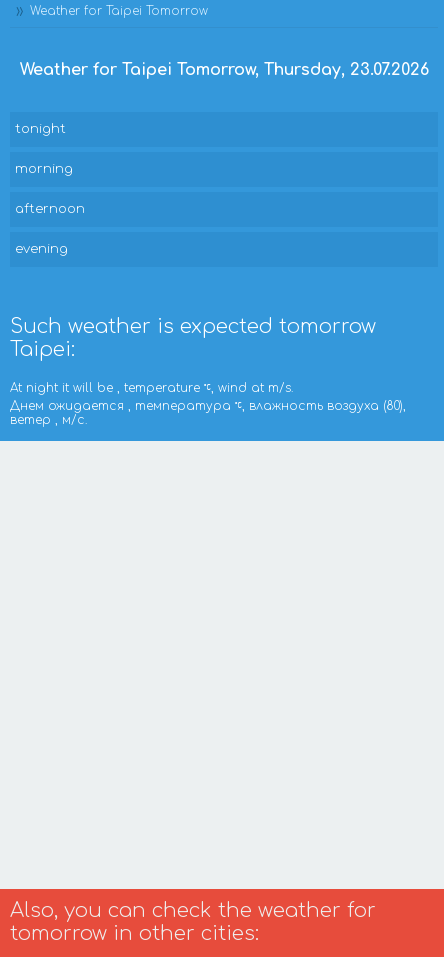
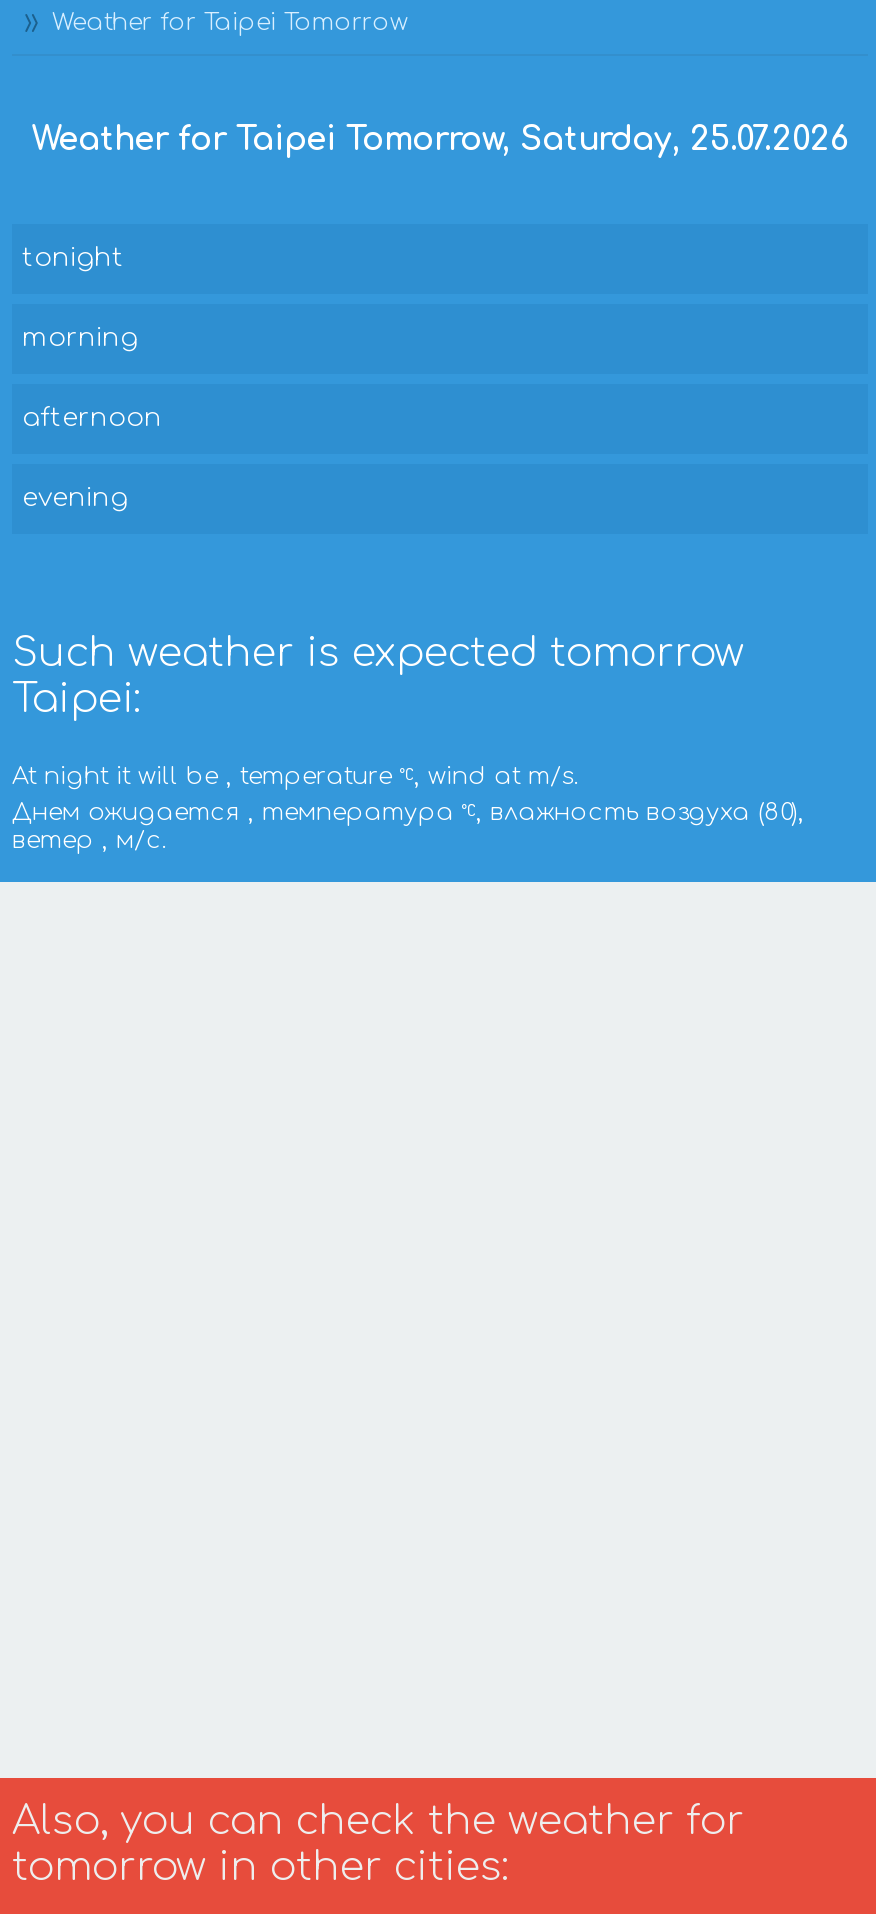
- Weather for Taipei Tomorrow, Thursday, 23.07.2026
+ Weather for Taipei Tomorrow, Saturday, 25.07.2026
